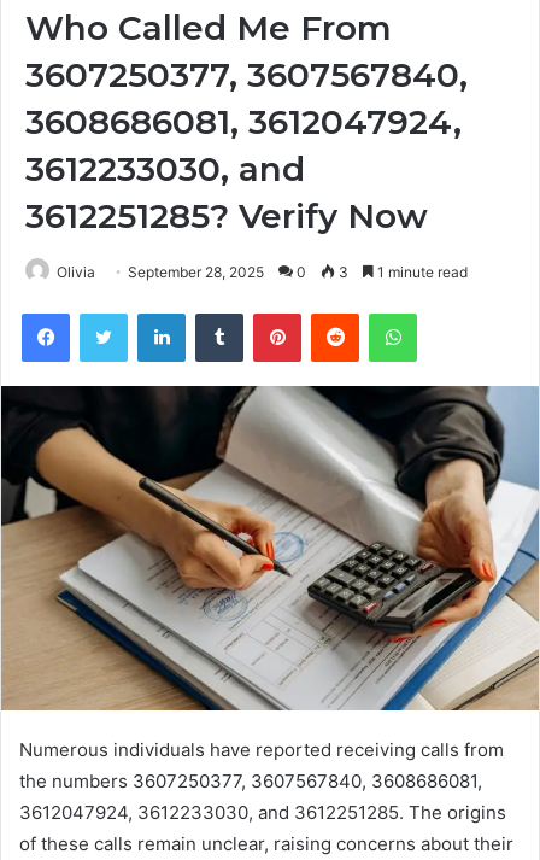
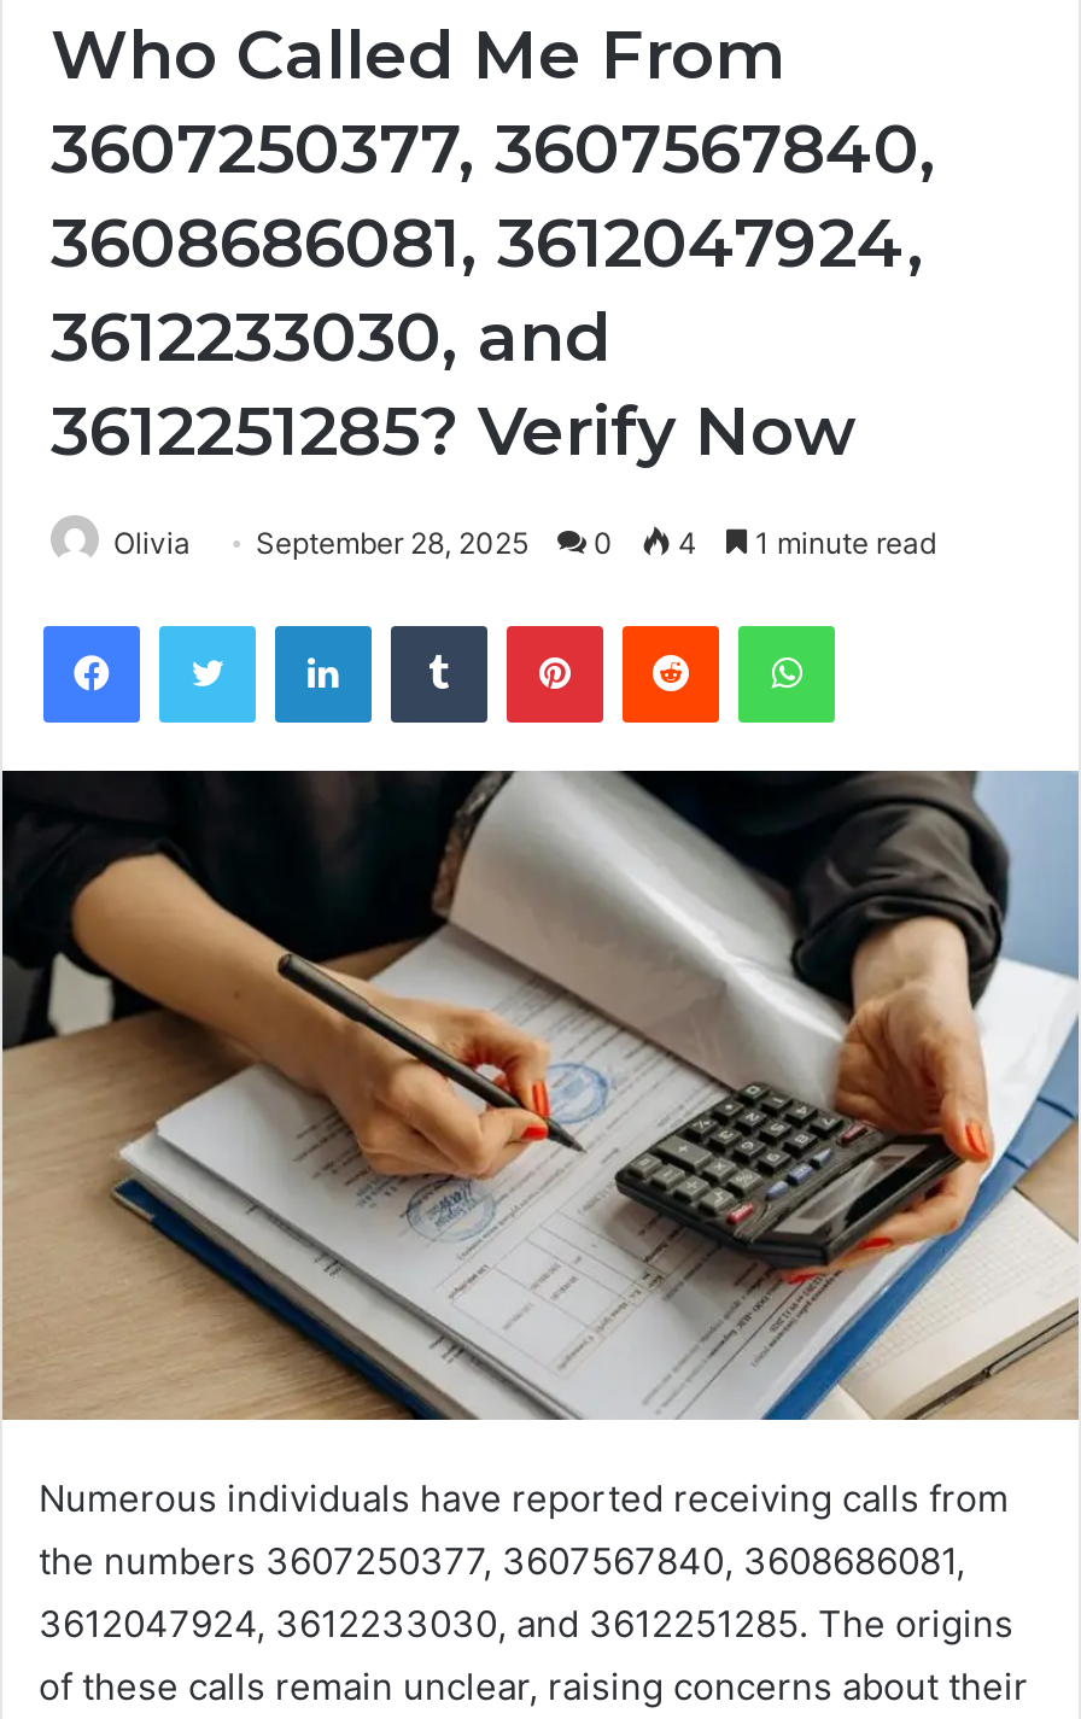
- Olivia September 28, 2025 0 3 1 minute read
+ Olivia September 28, 2025 0 4 1 minute read
